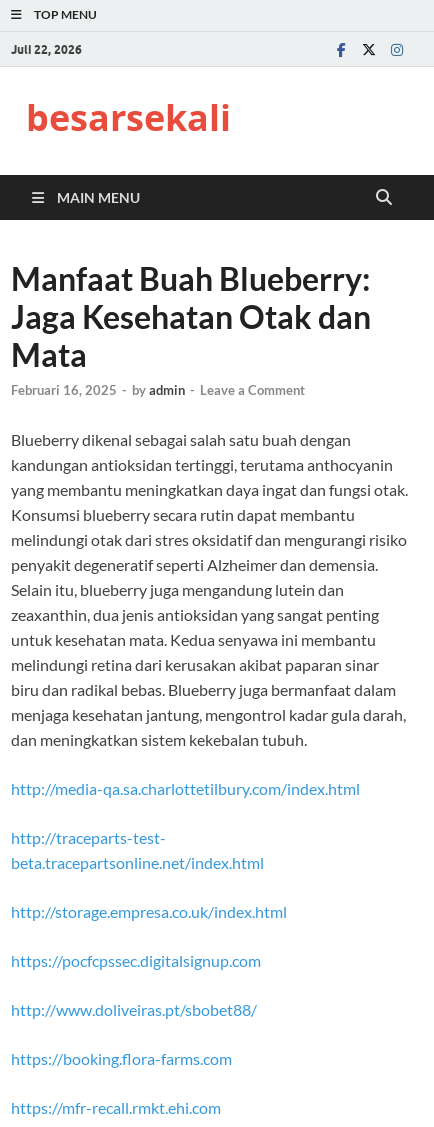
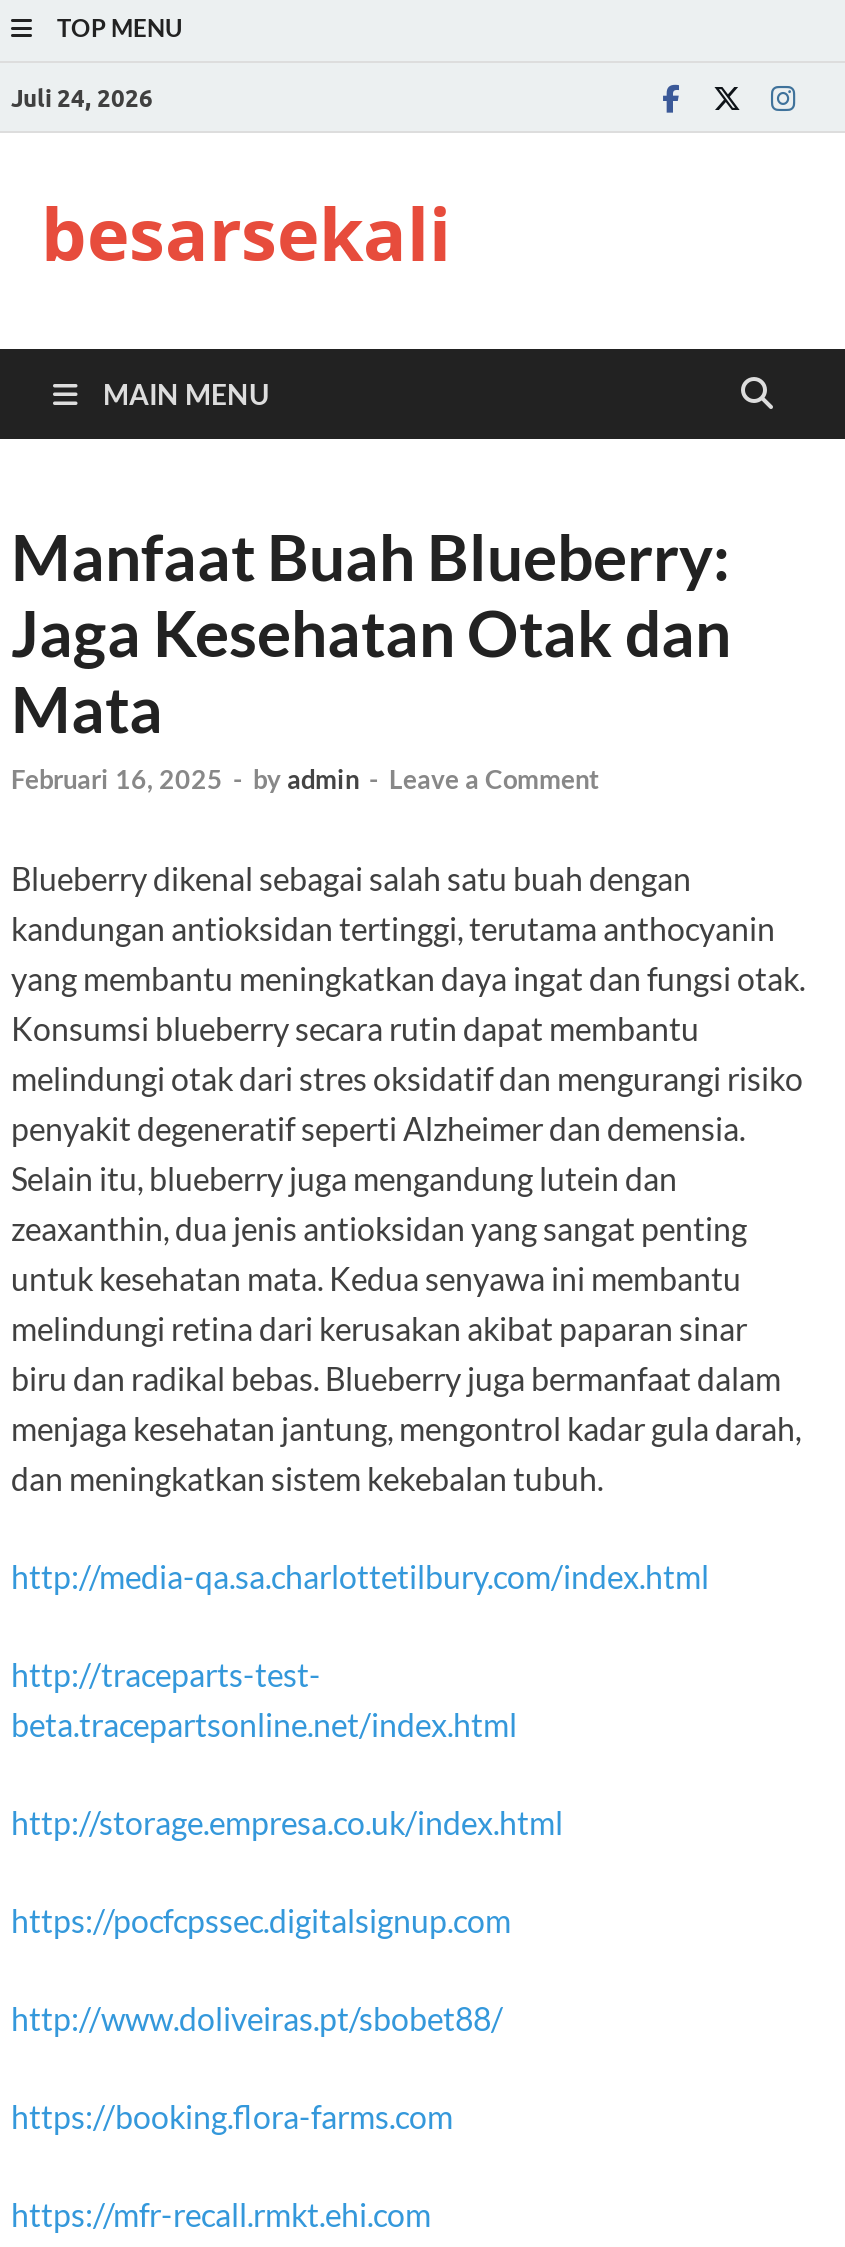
- Juli 22, 2026
+ Juli 24, 2026
